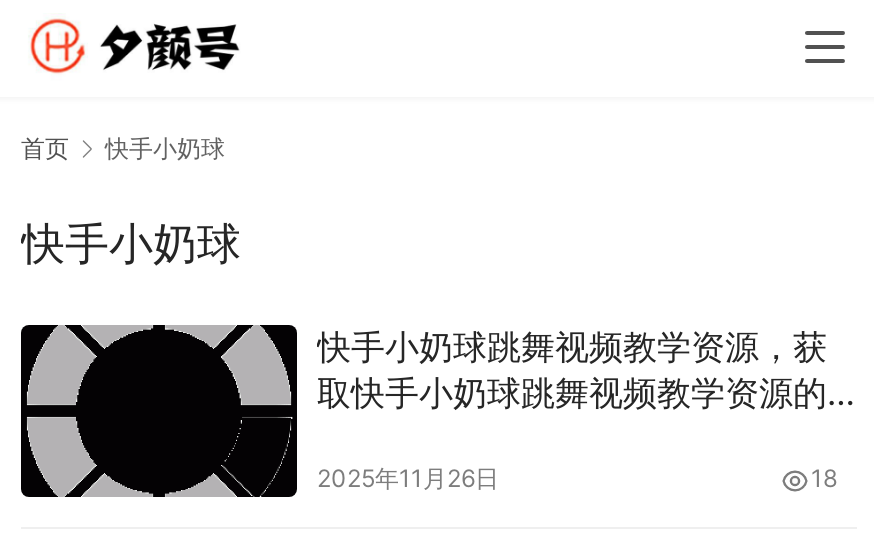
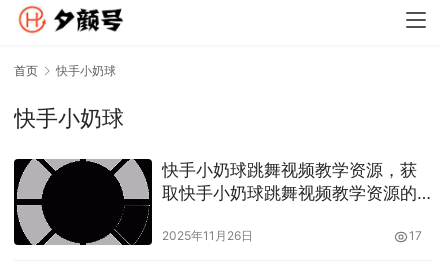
- 18
+ 17
